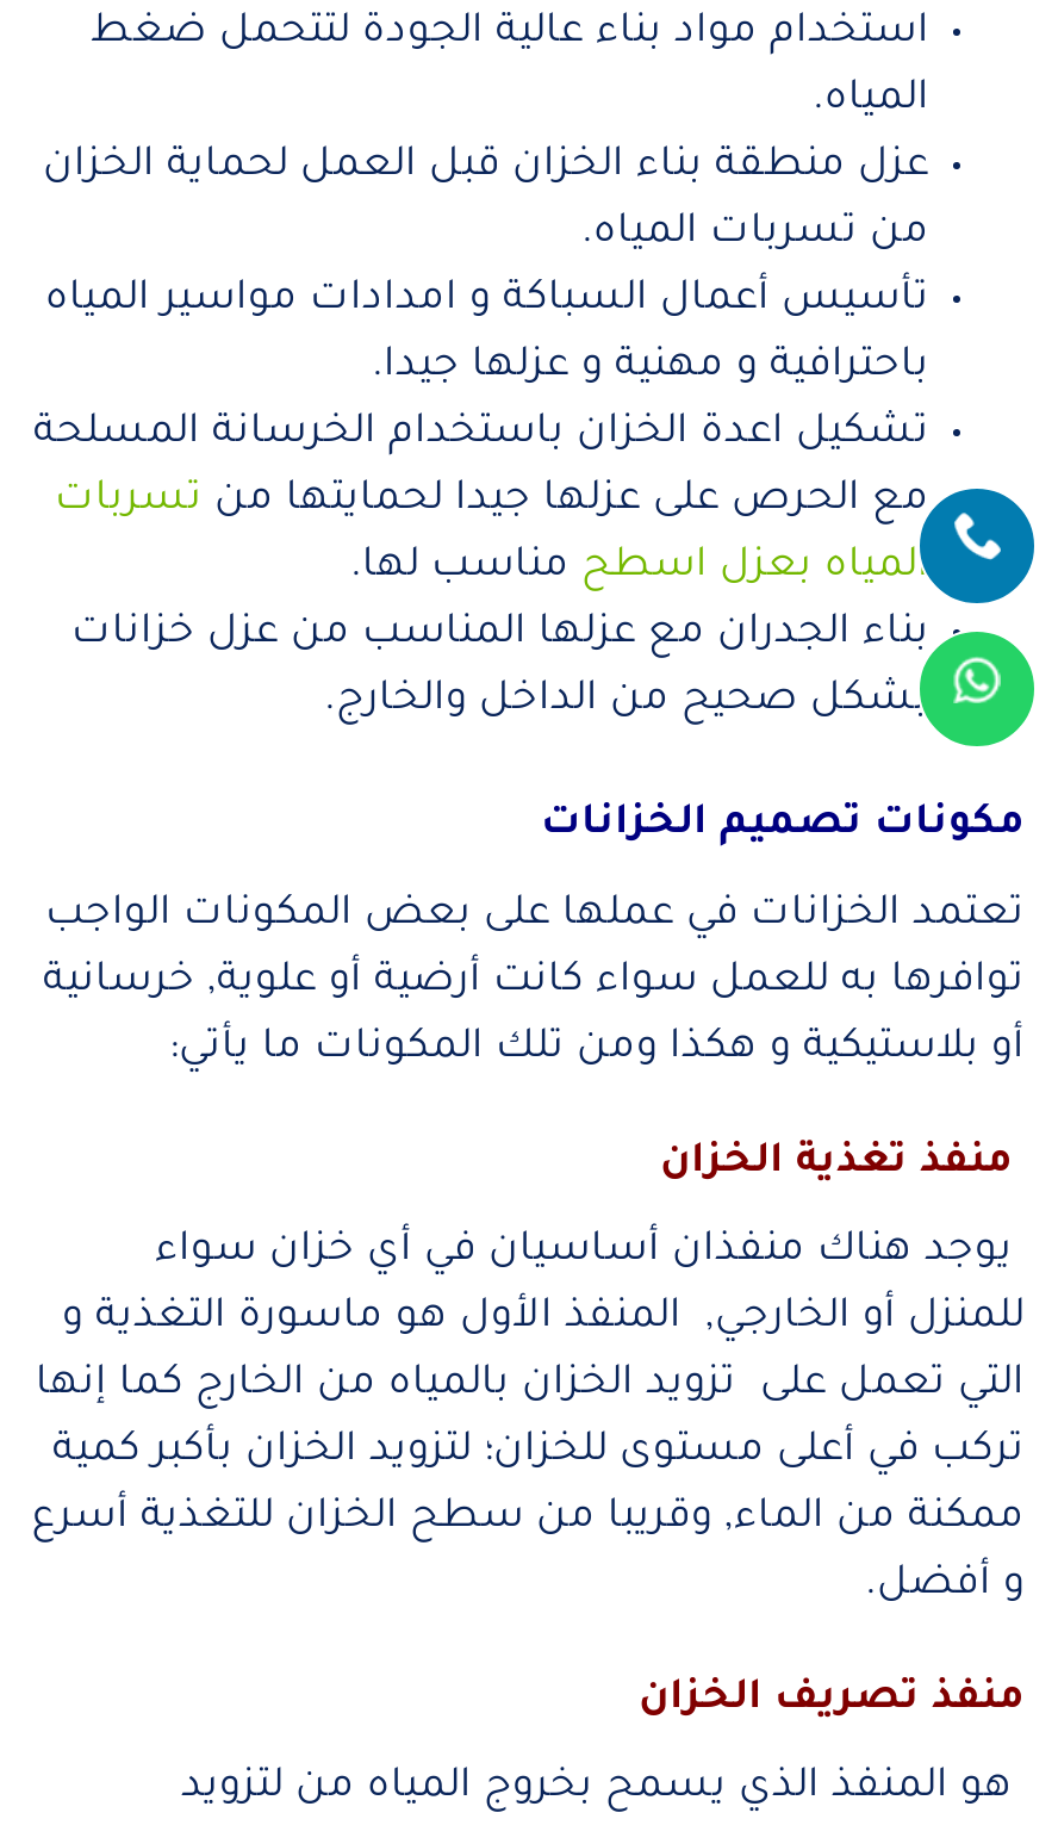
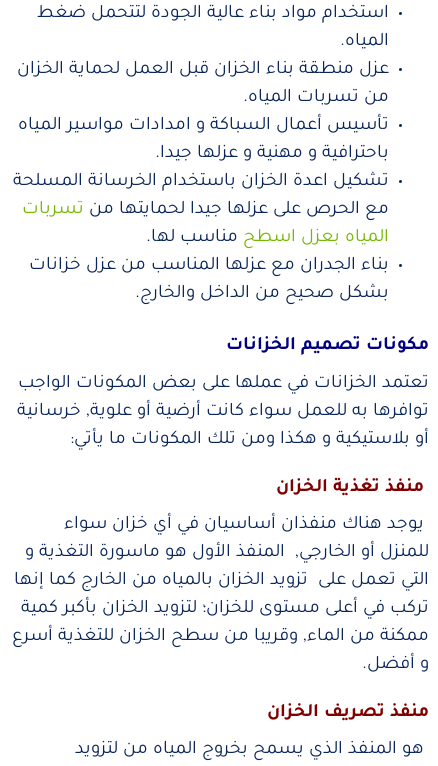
- [image]

- [image]
